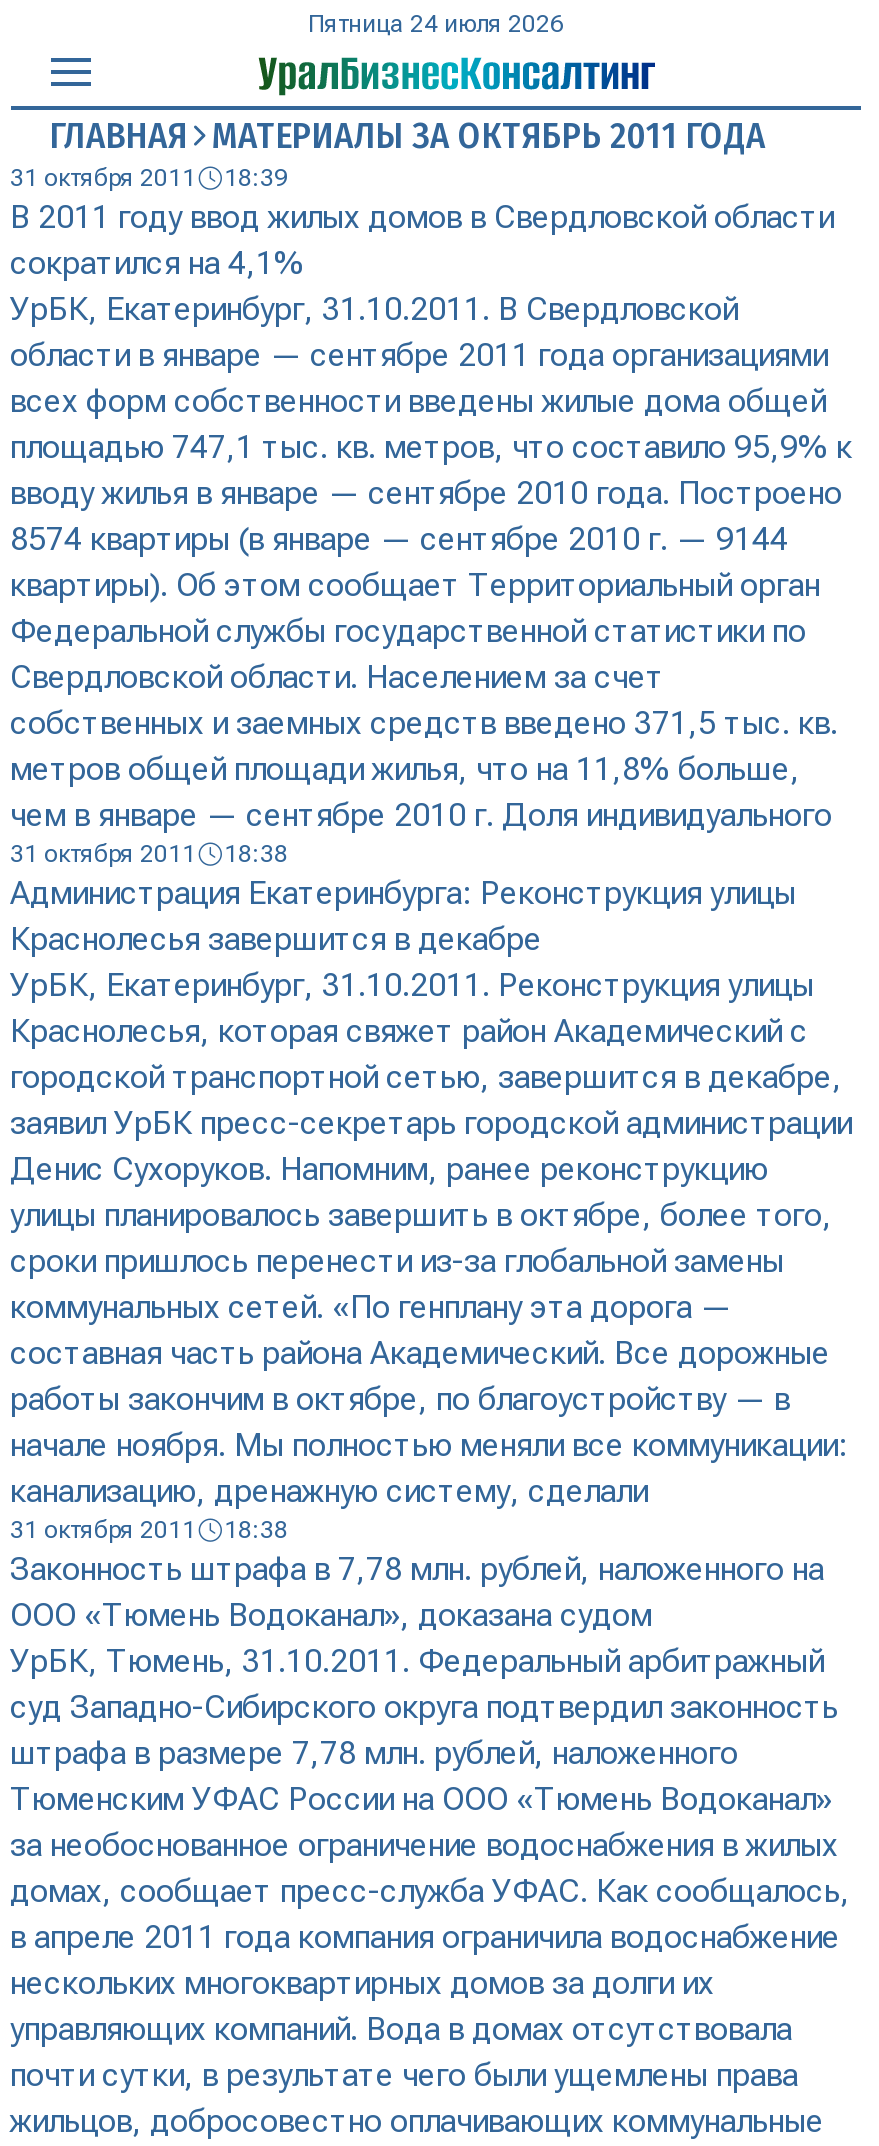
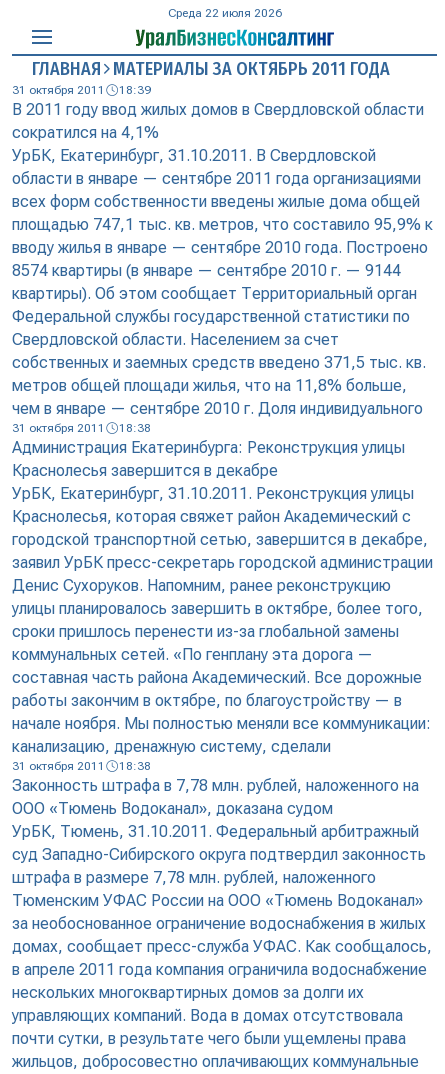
- Пятница 24 июля 2026
+ Среда 22 июля 2026
